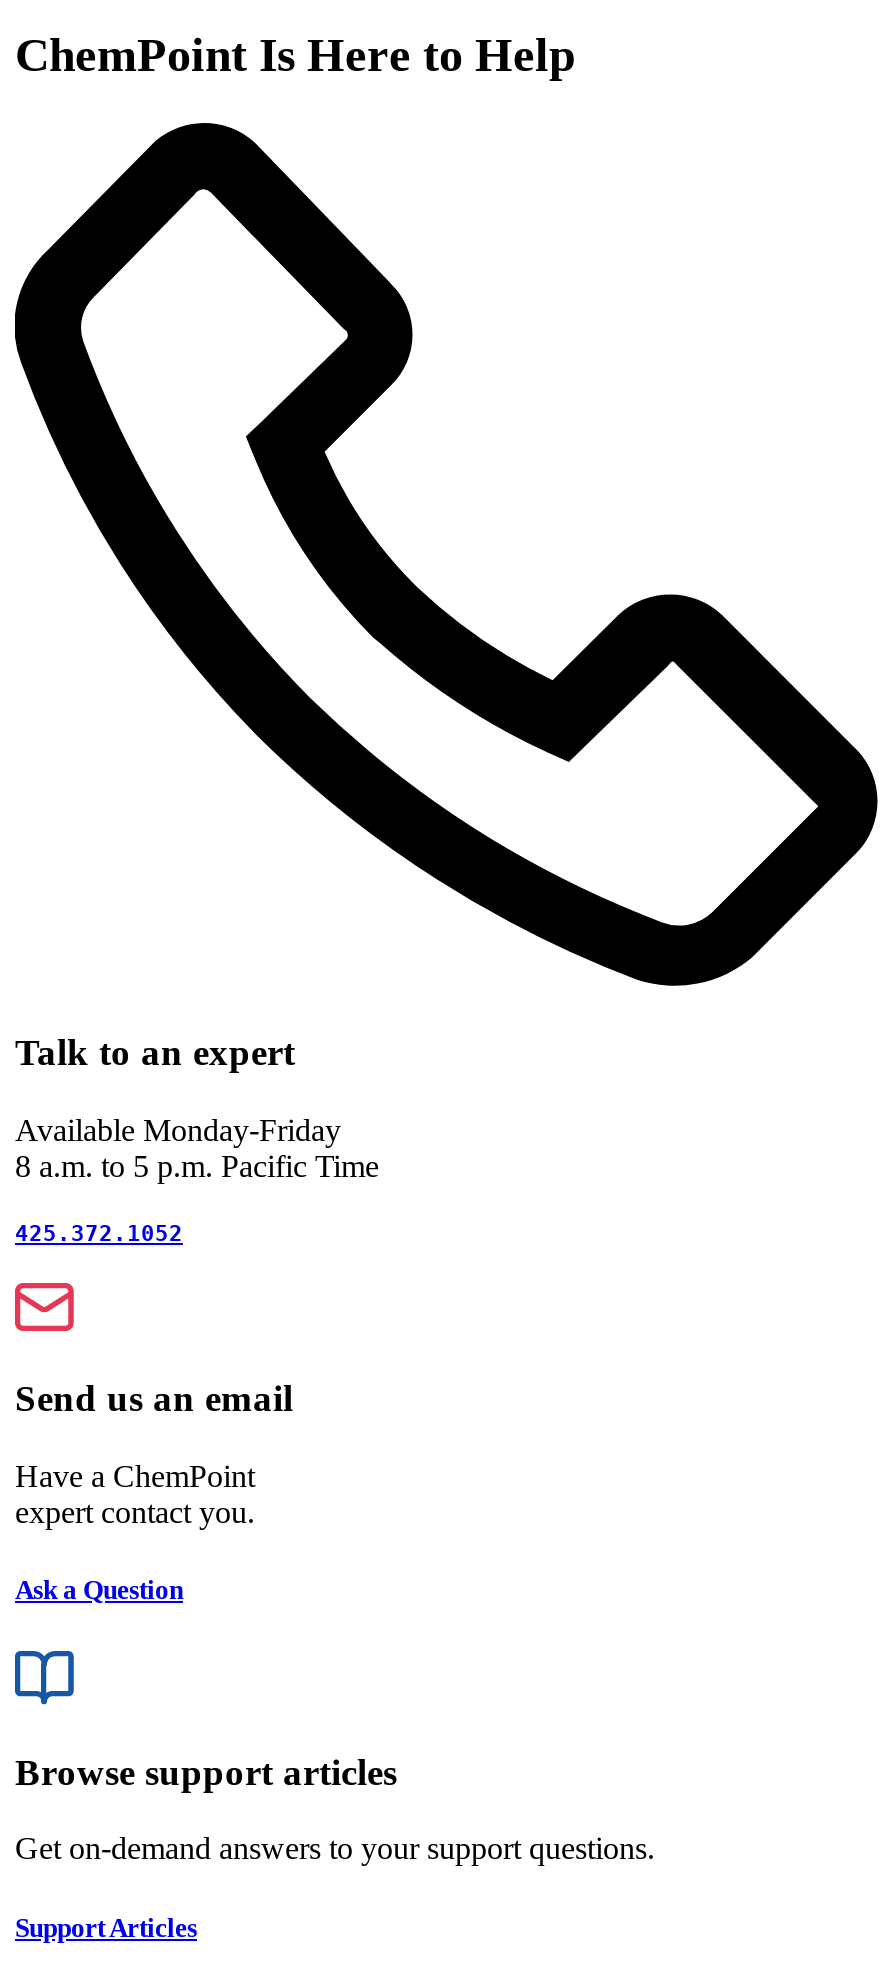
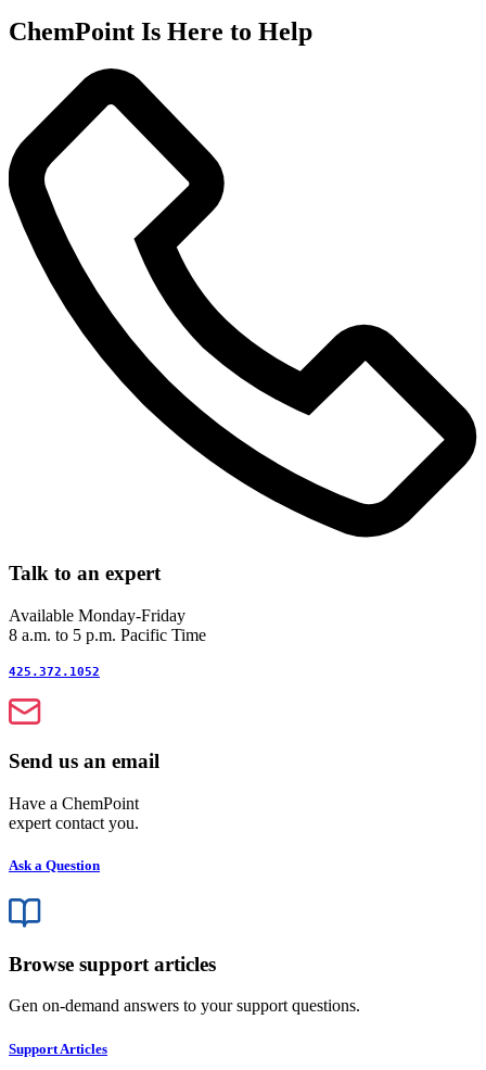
- Get on-demand answers to your support questions.
+ Gen on-demand answers to your support questions.
